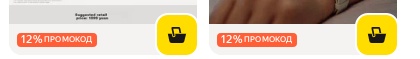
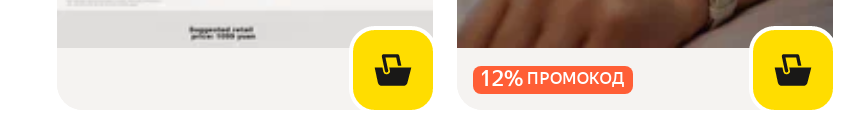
- 12%ПРОМОКОД
